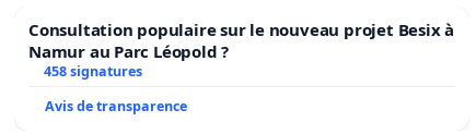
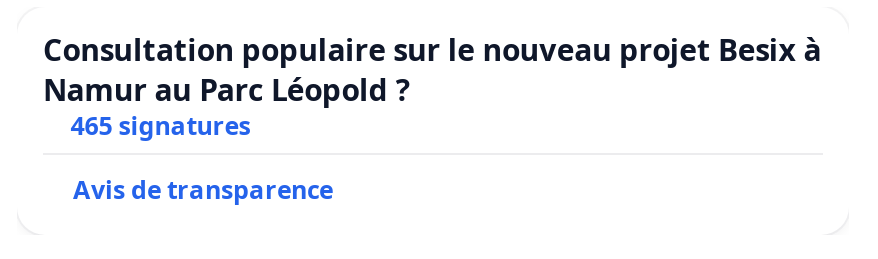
- 458 signatures
+ 465 signatures
